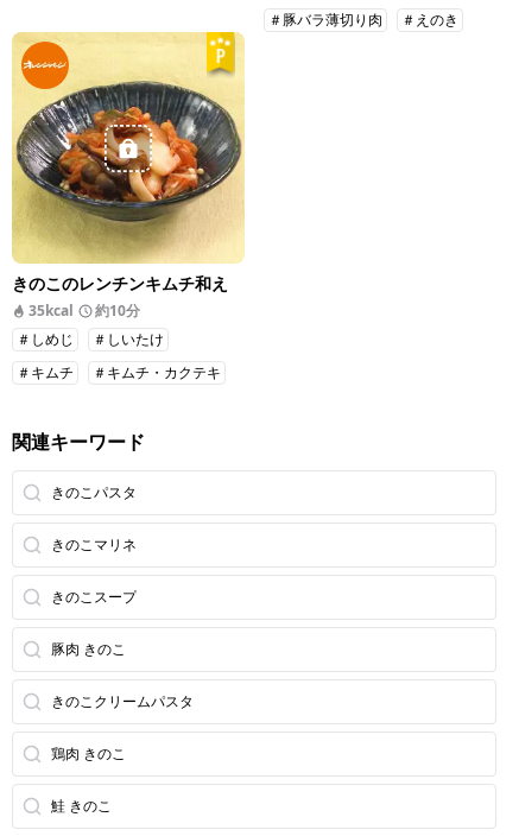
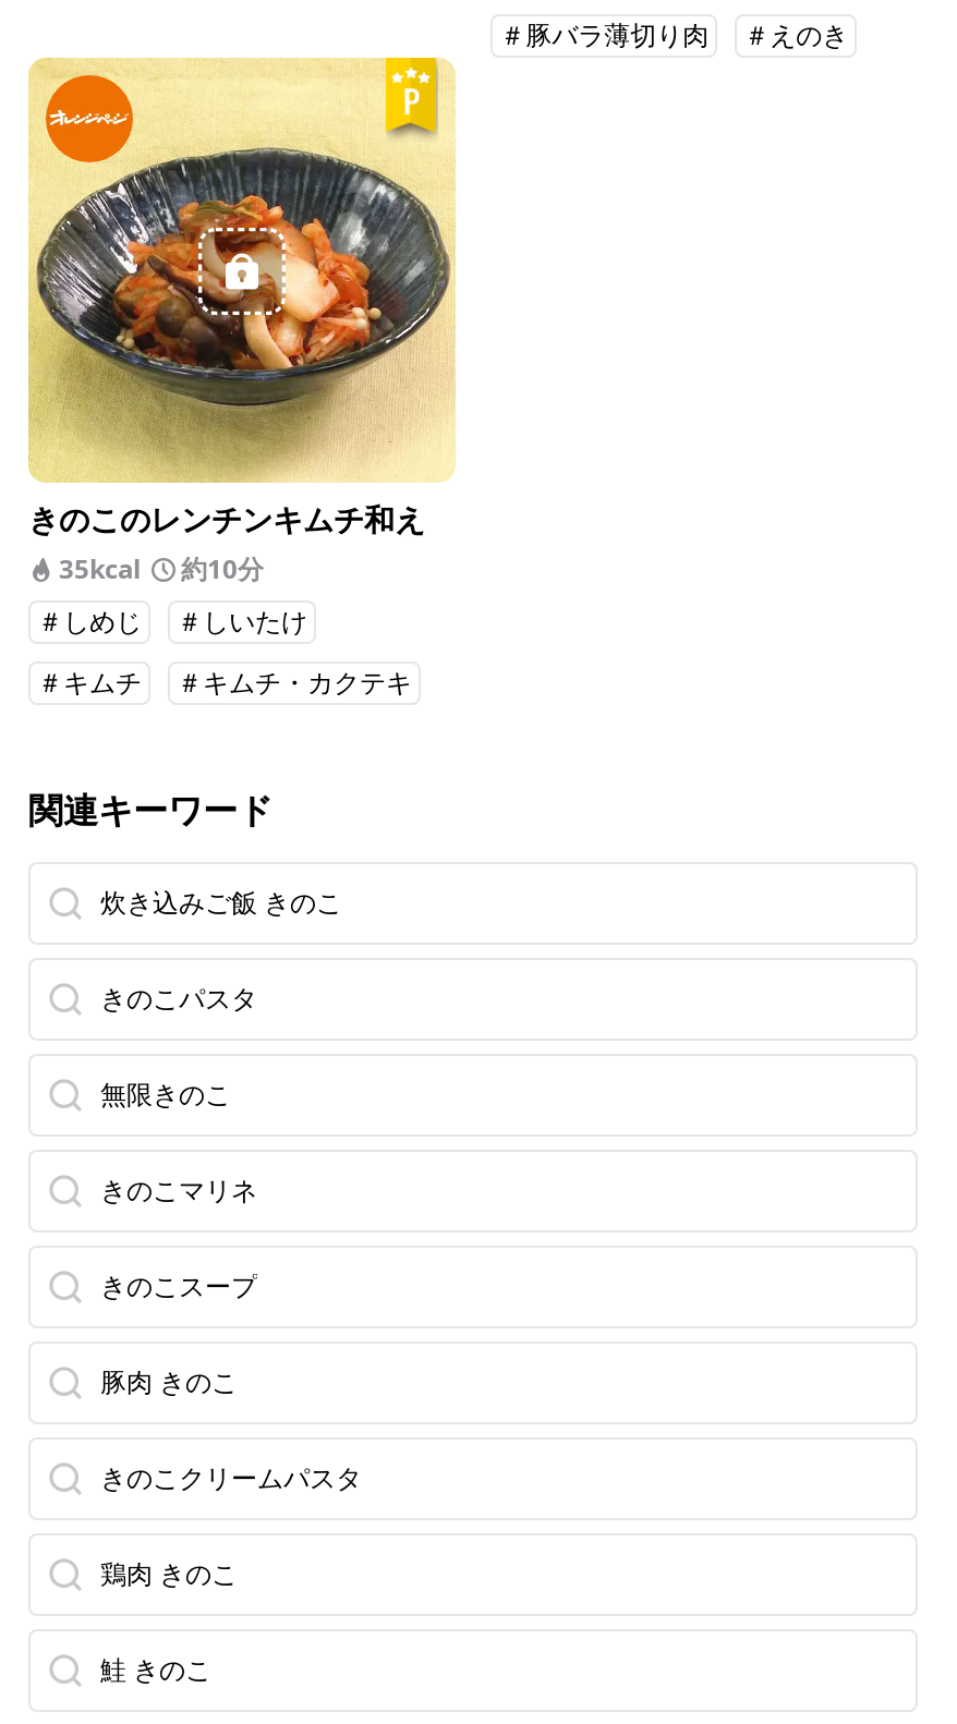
+ 炊き込みご飯 きのこ

+ 無限きのこ
